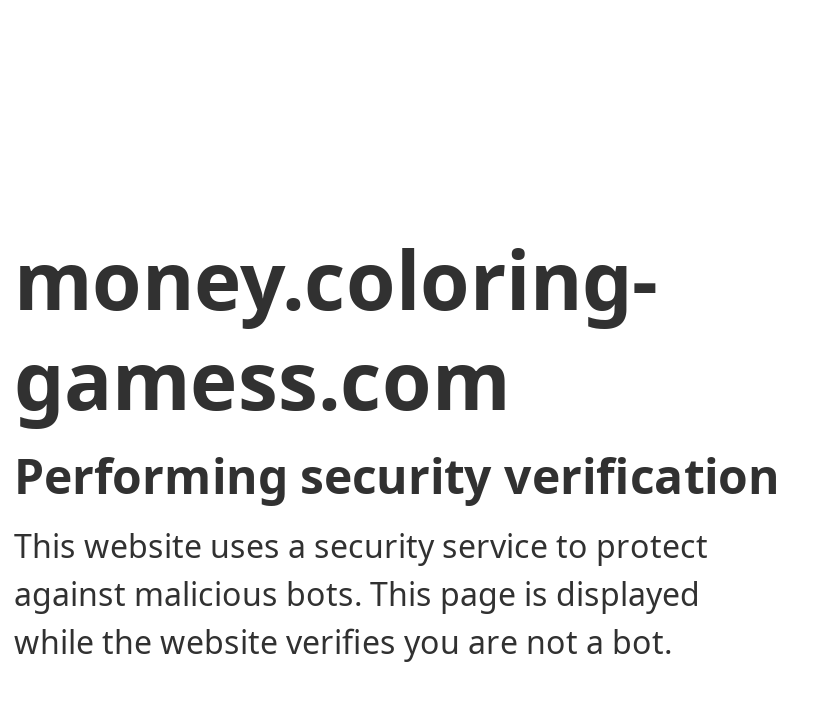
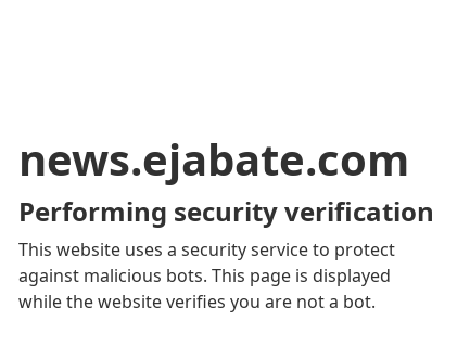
- money.coloring-
- gamess.com
+ news.ejabate.com
